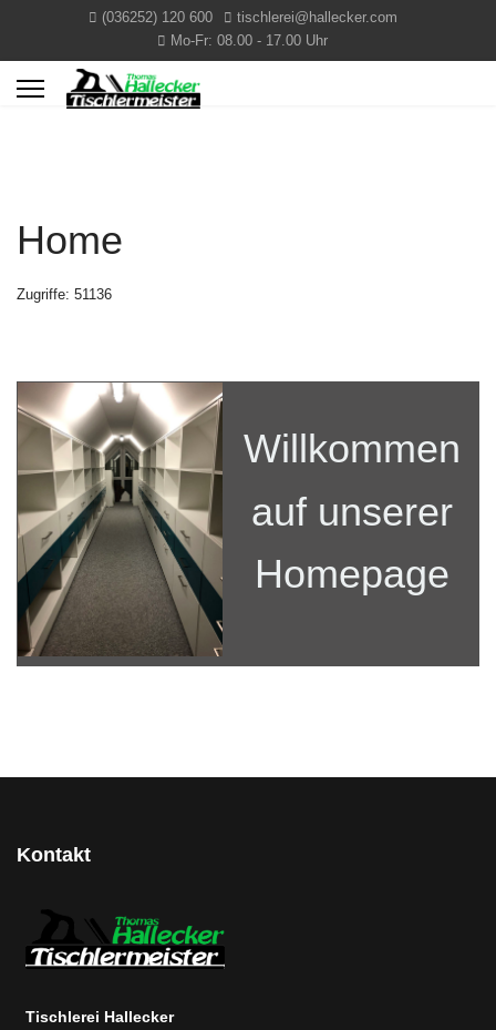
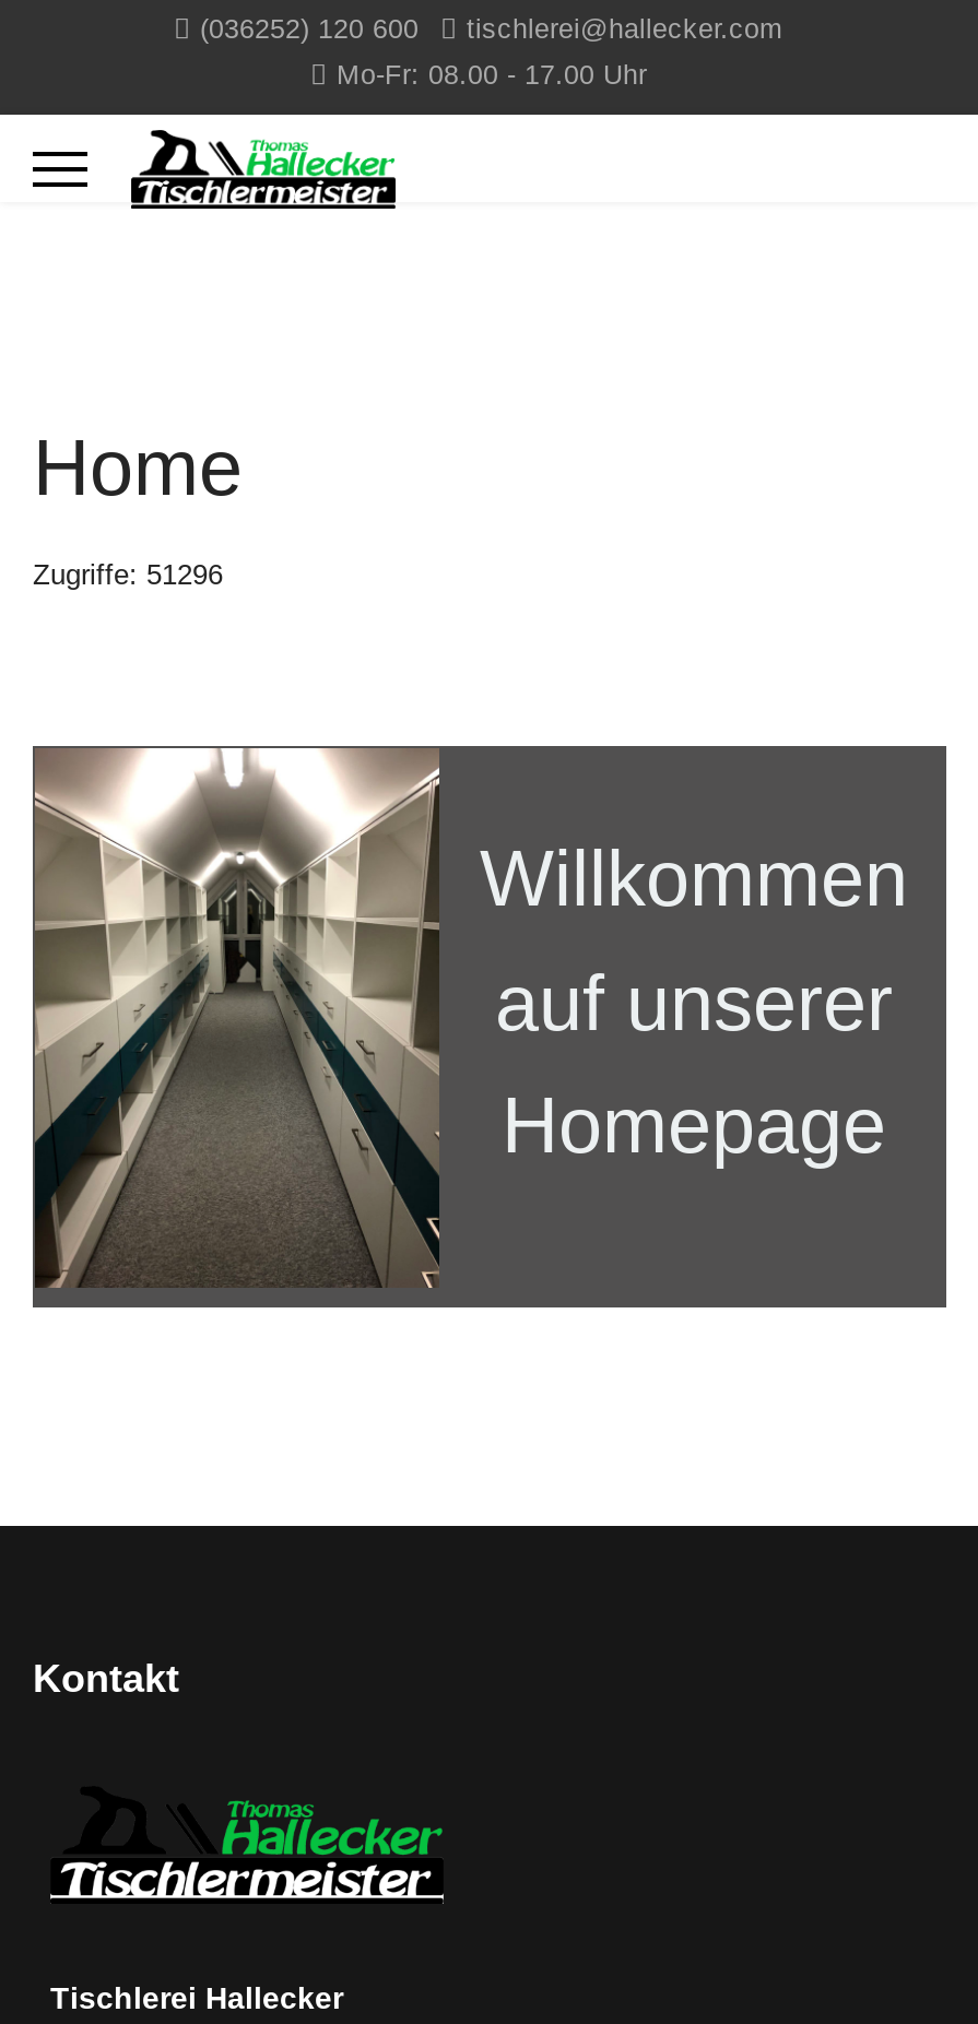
- Zugriffe: 51136
+ Zugriffe: 51296
